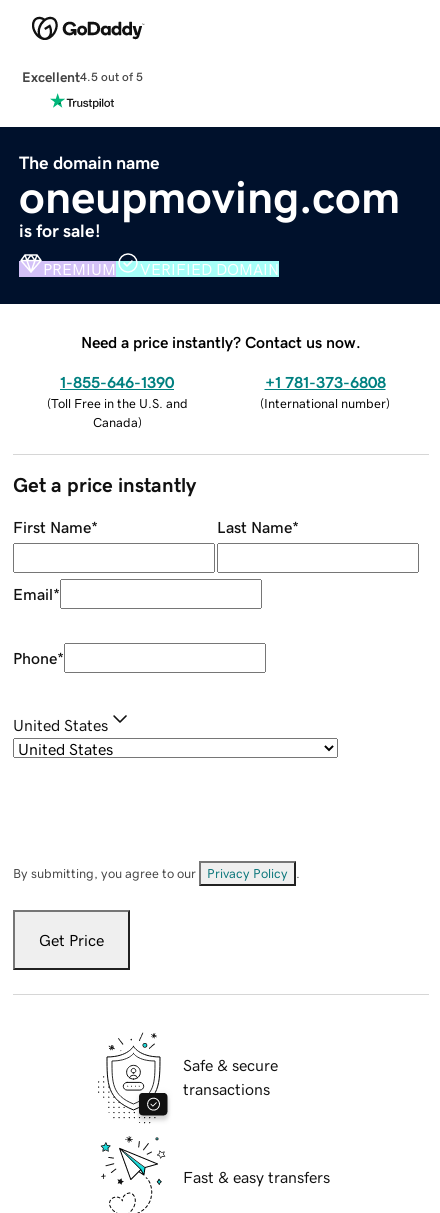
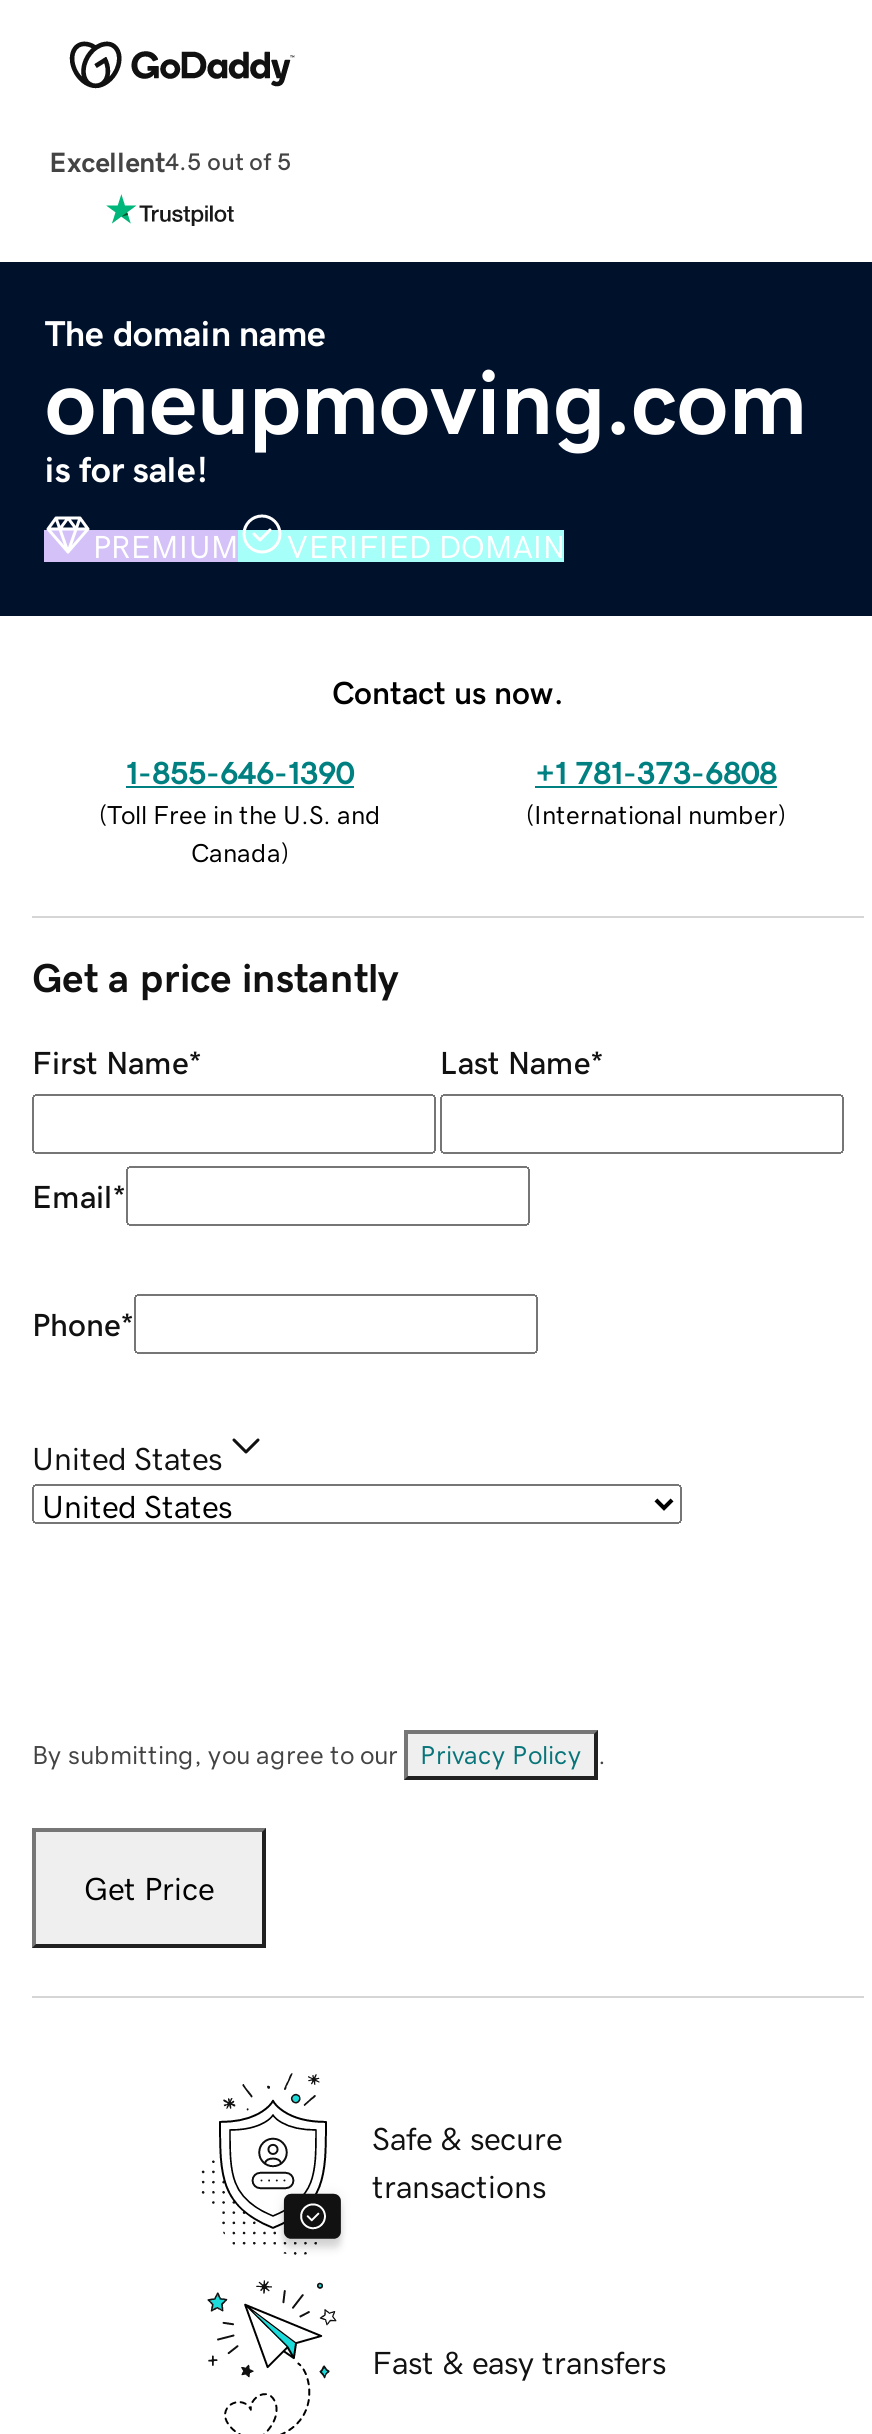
- Need a price instantly? Contact us now.
+ Contact us now.
